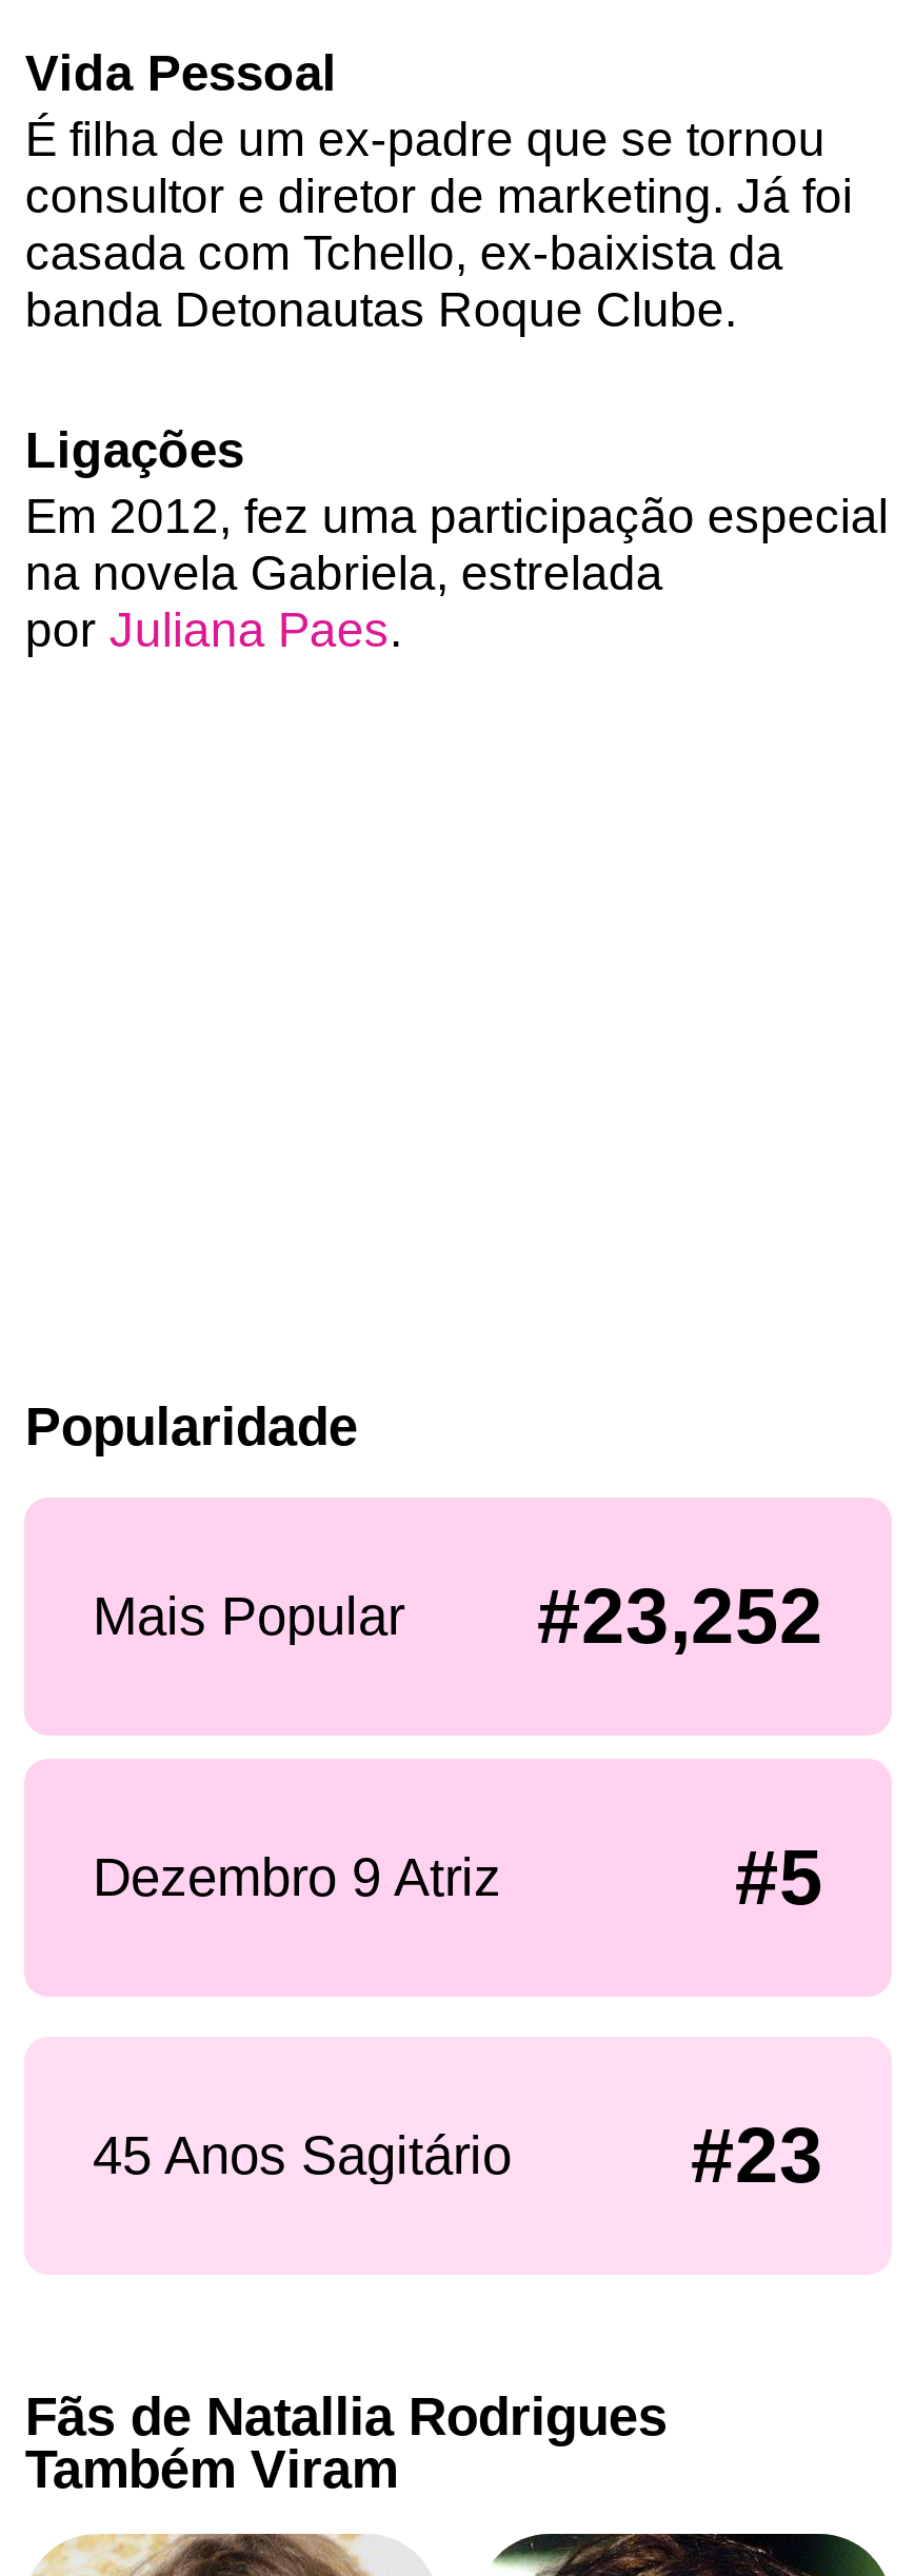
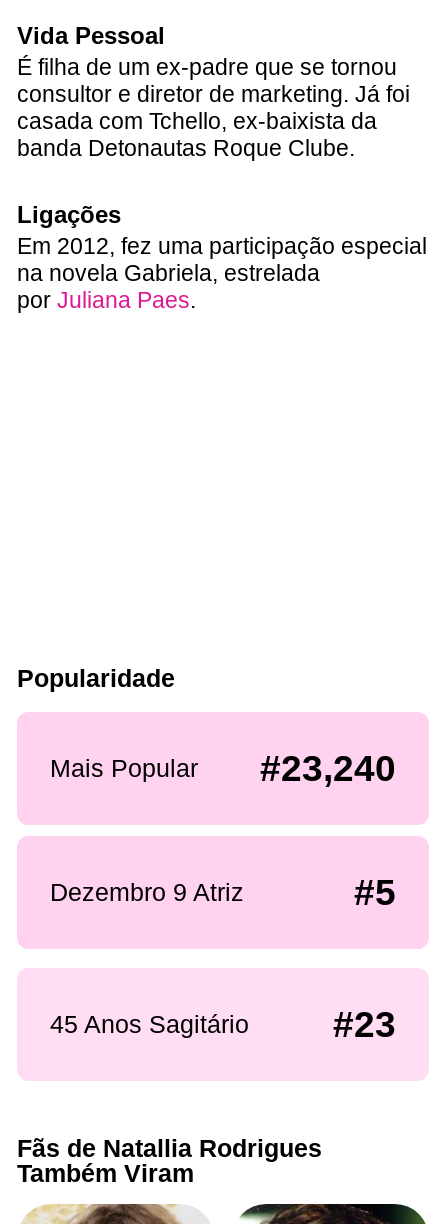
- #23,252
+ #23,240
